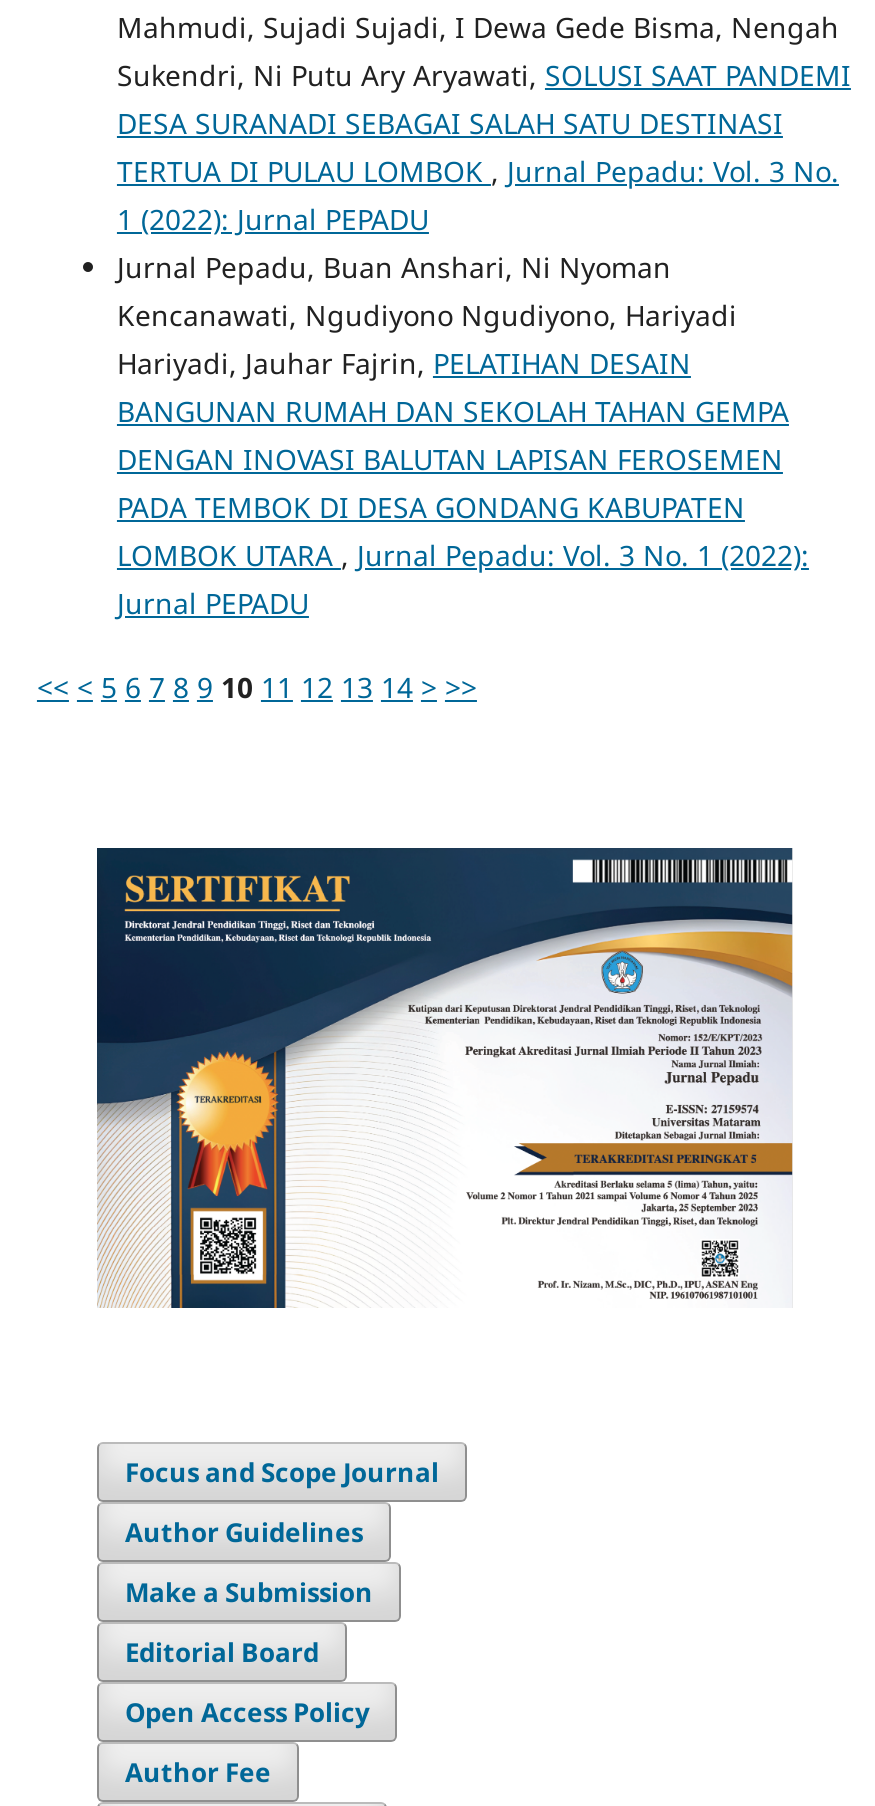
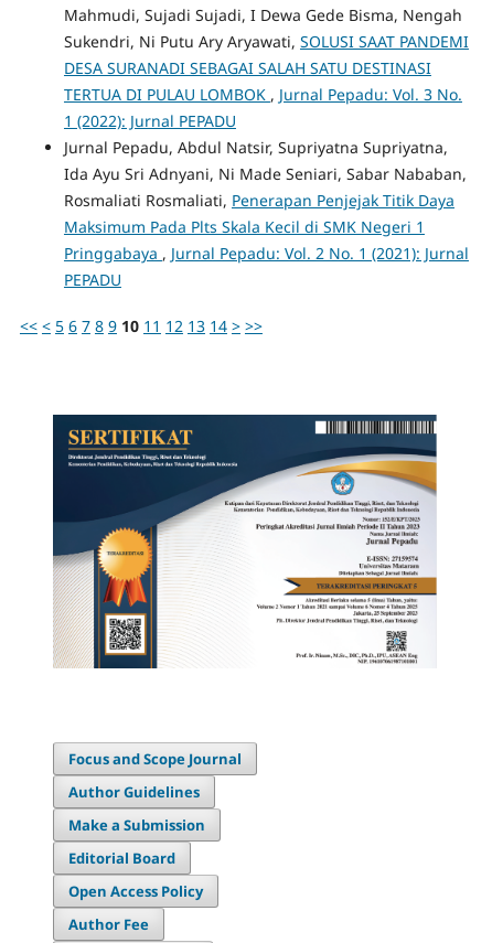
- Jurnal Pepadu, Buan Anshari, Ni Nyoman
- Kencanawati, Ngudiyono Ngudiyono, Hariyadi
- Hariyadi, Jauhar Fajrin, PELATIHAN DESAIN
- BANGUNAN RUMAH DAN SEKOLAH TAHAN GEMPA
- DENGAN INOVASI BALUTAN LAPISAN FEROSEMEN
- PADA TEMBOK DI DESA GONDANG KABUPATEN
- LOMBOK UTARA, Jurnal Pepadu: Vol. 3 No. 1 (2022):
- Jurnal PEPADU
+ Jurnal Pepadu, Abdul Natsir, Supriyatna Supriyatna,
+ Ida Ayu Sri Adnyani, Ni Made Seniari, Sabar Nababan,
+ Rosmaliati Rosmaliati, Penerapan Penjejak Titik Daya
+ Maksimum Pada Plts Skala Kecil di SMK Negeri 1
+ Pringgabaya, Jurnal Pepadu: Vol. 2 No. 1 (2021): Jurnal
+ PEPADU
